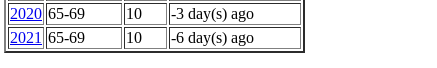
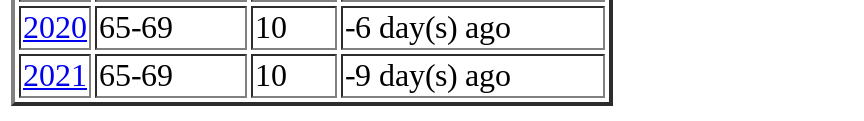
- 10 -3 day(s) ago
+ 10 -6 day(s) ago

- 10 -6 day(s) ago
+ 10 -9 day(s) ago
